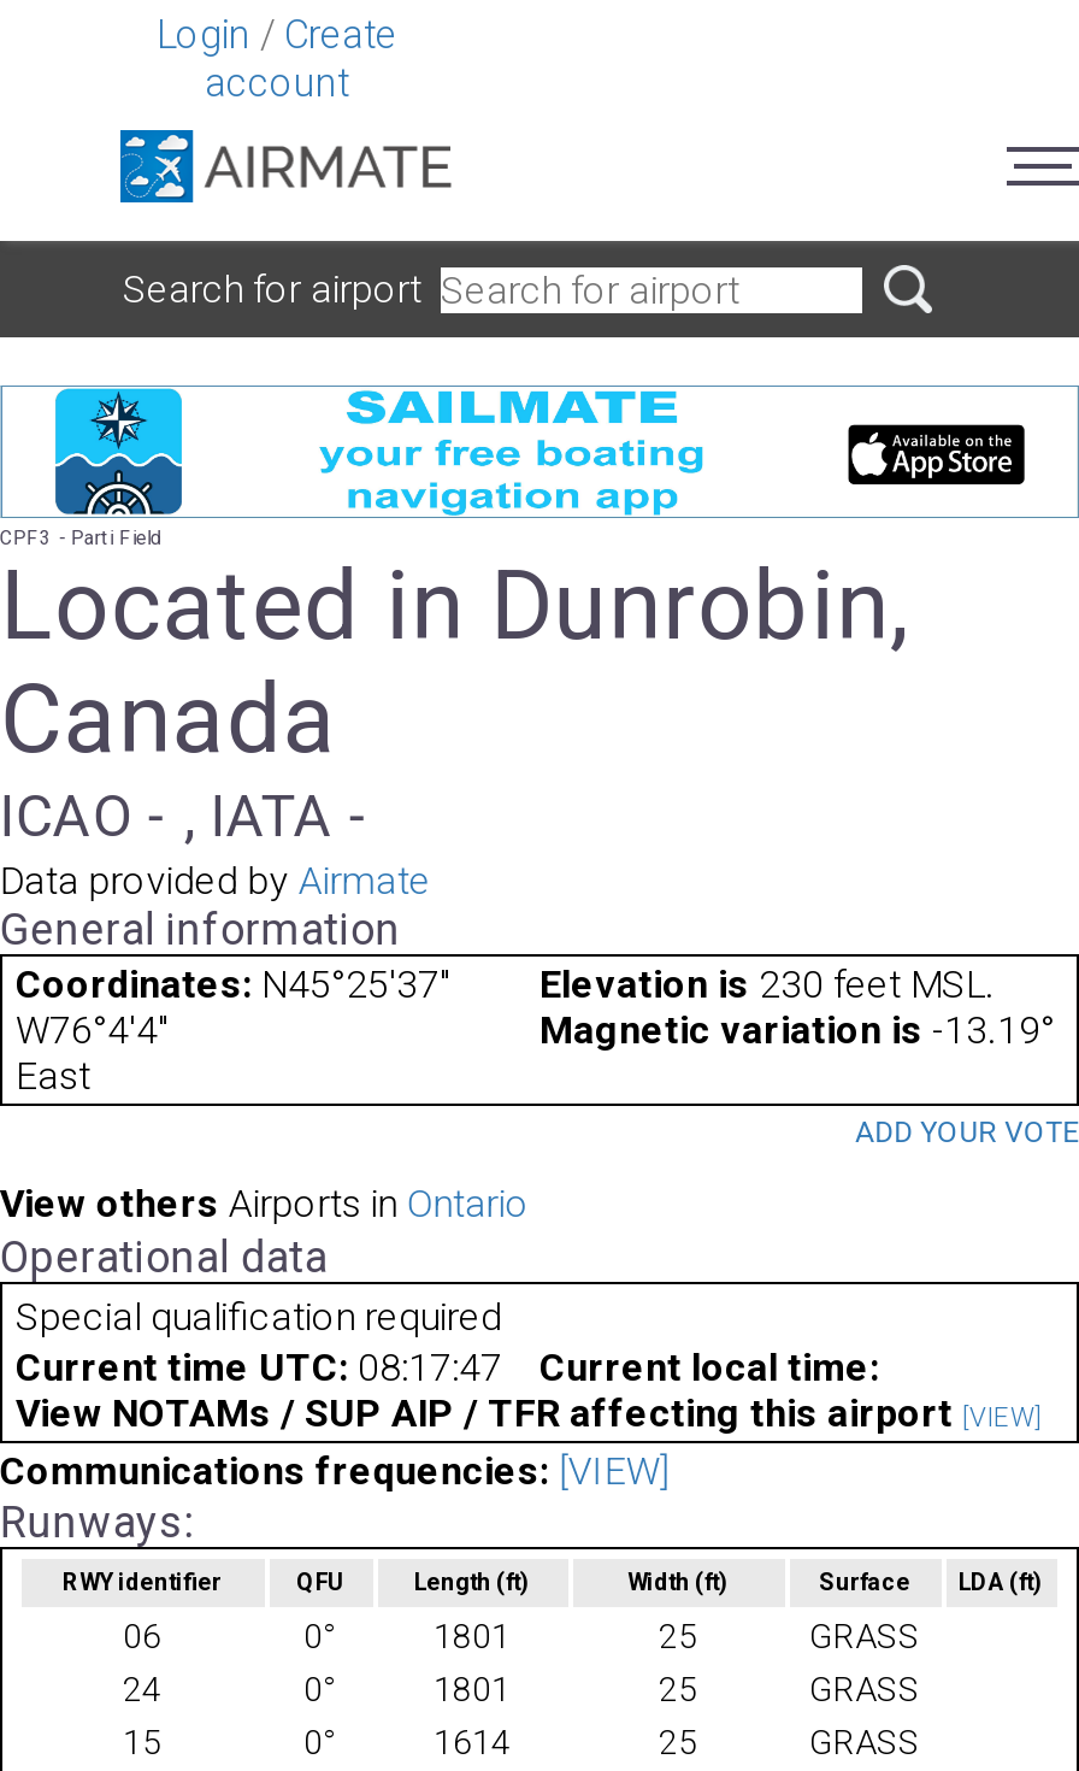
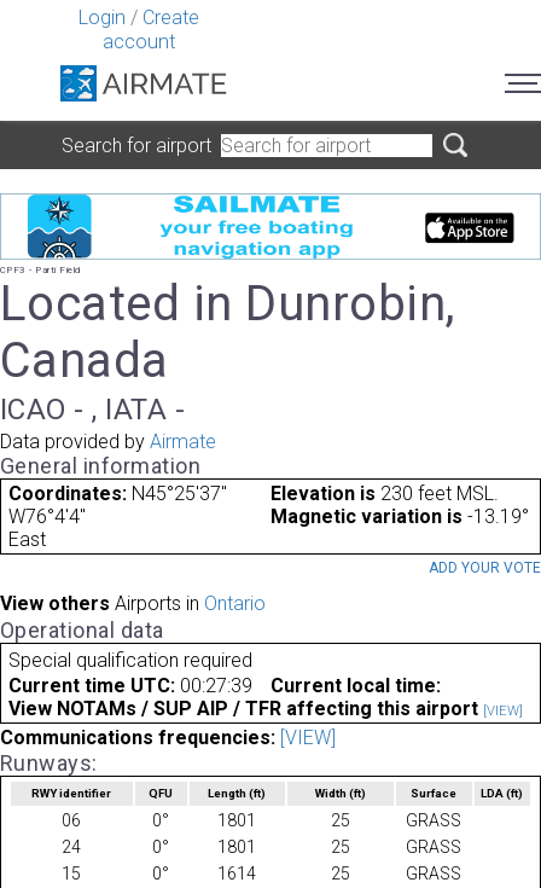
- Current time UTC: 08:17:47
+ Current time UTC: 00:27:39
